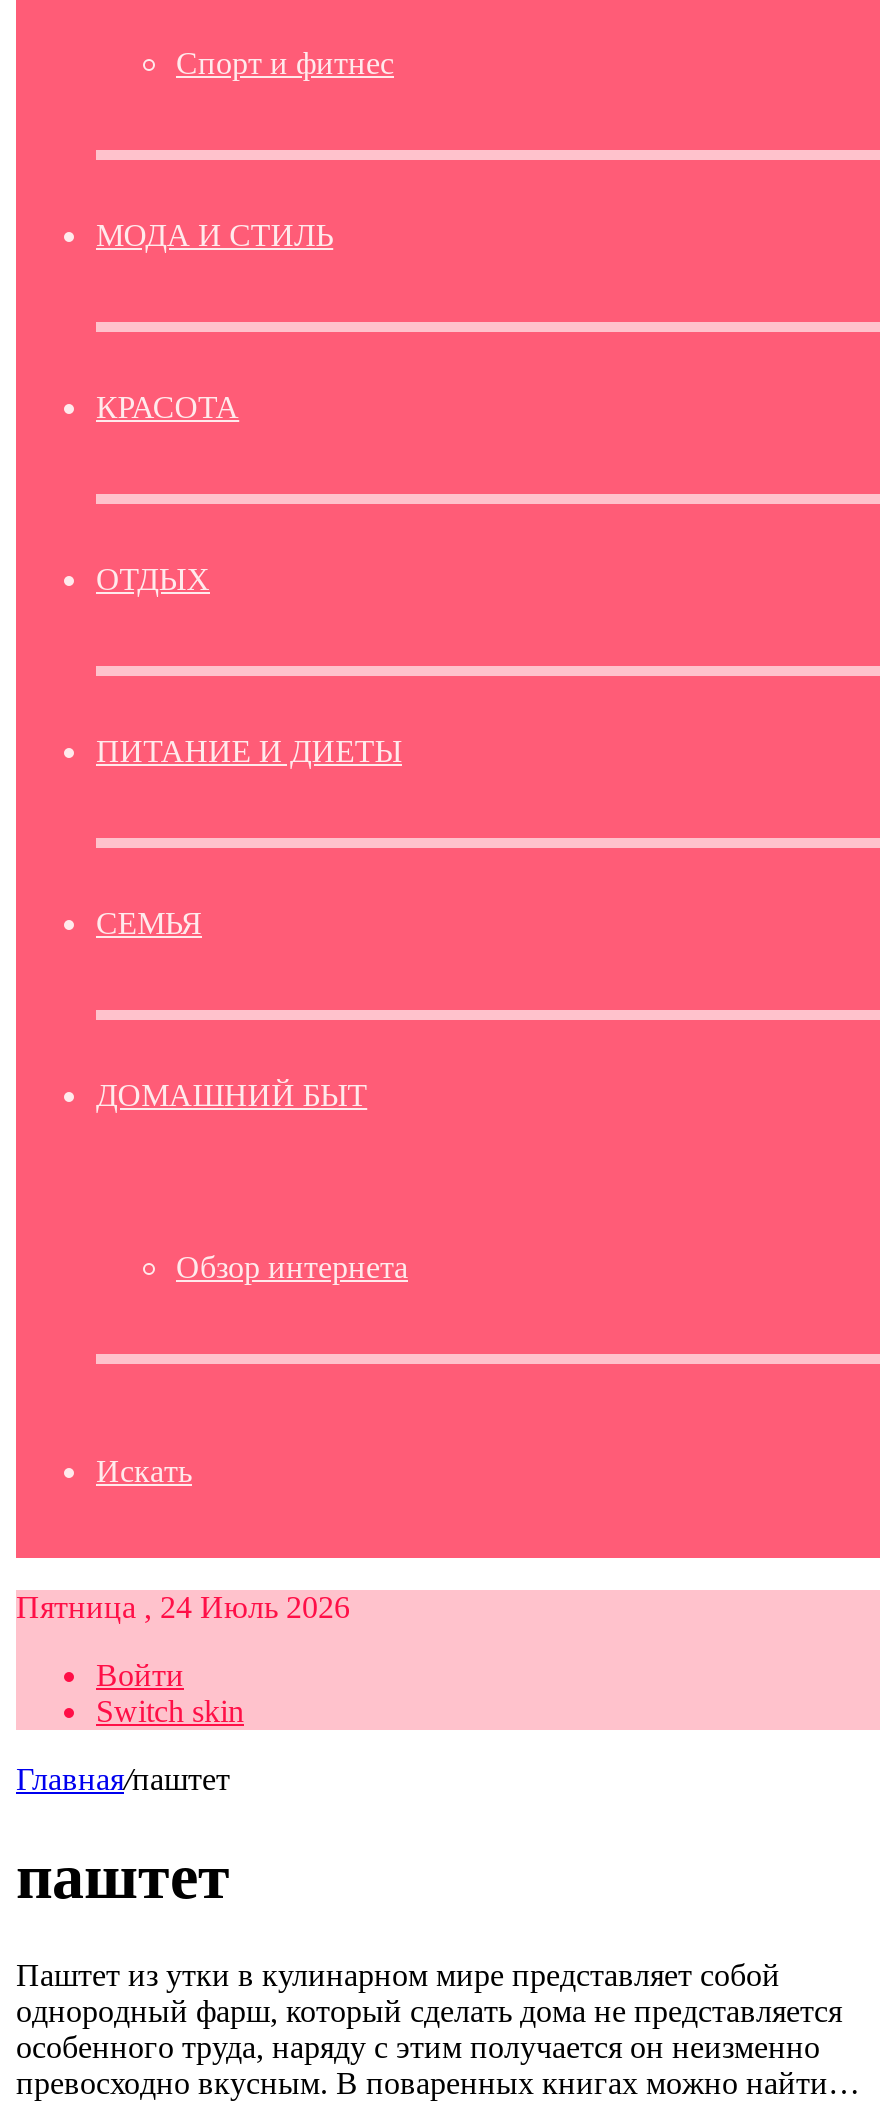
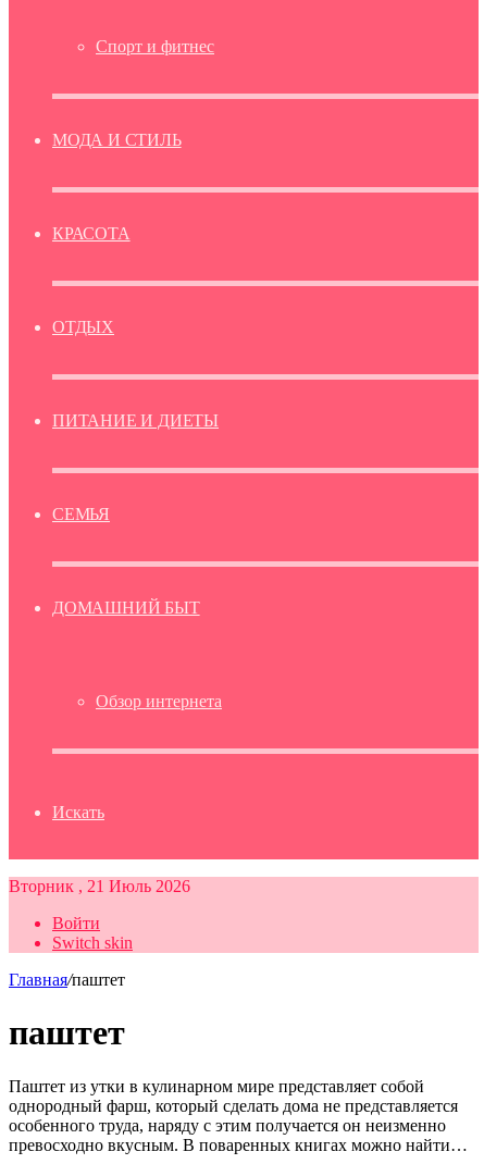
- Пятница , 24 Июль 2026
+ Вторник , 21 Июль 2026
